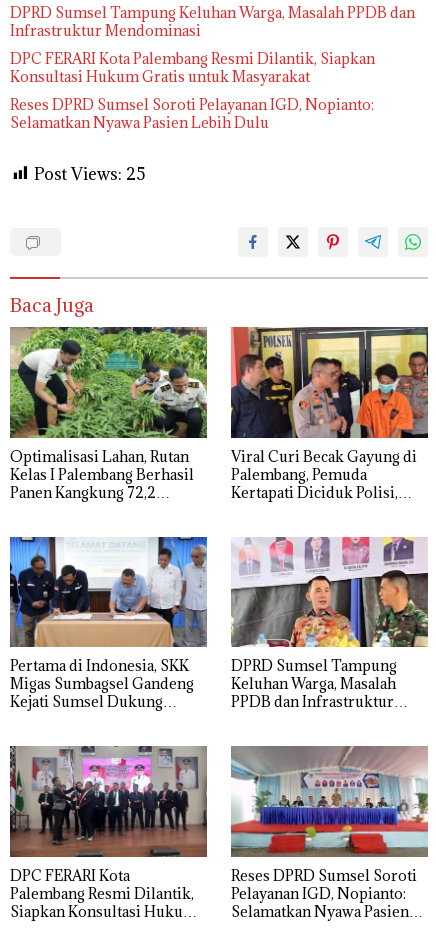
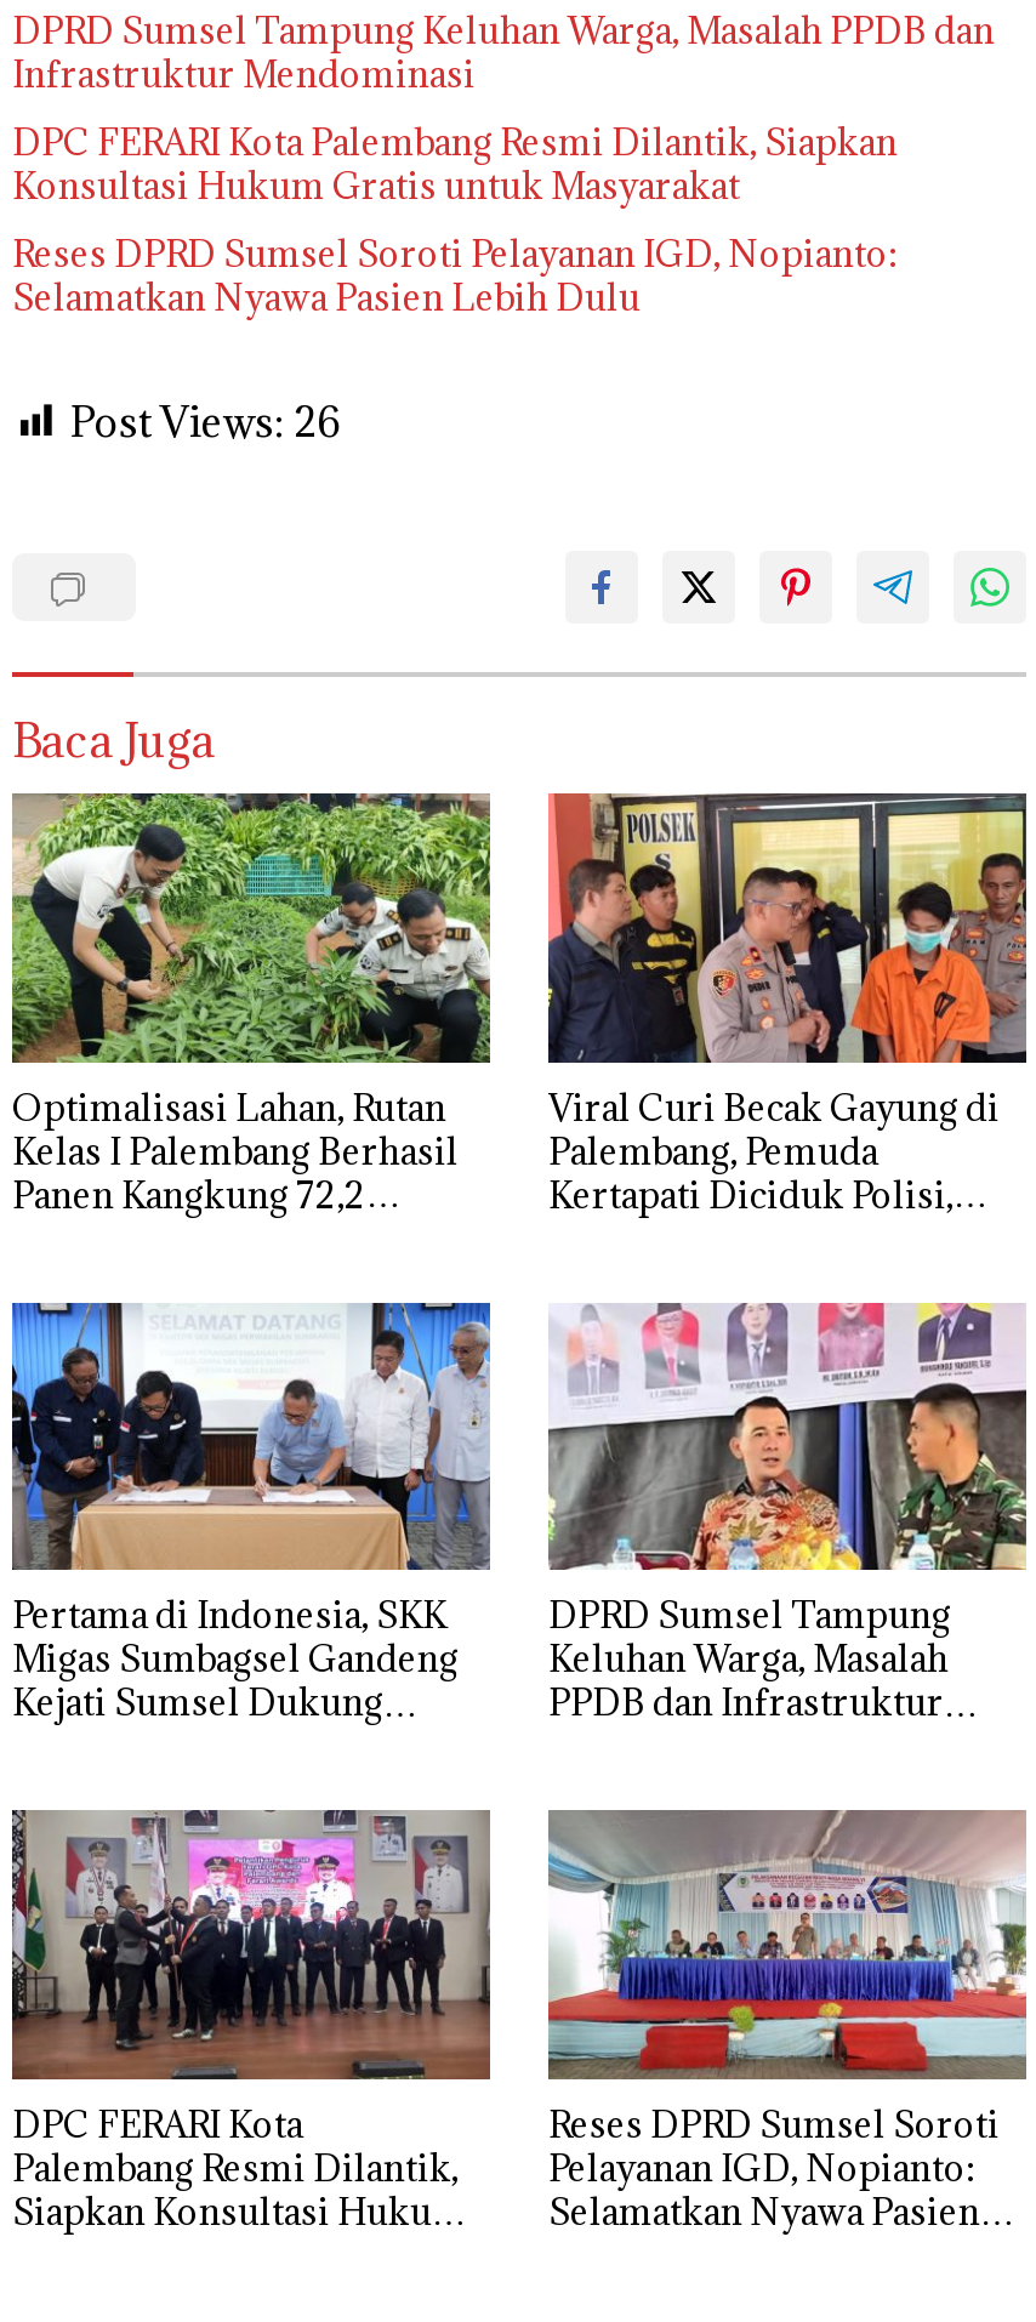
- Post Views: 25
+ Post Views: 26
